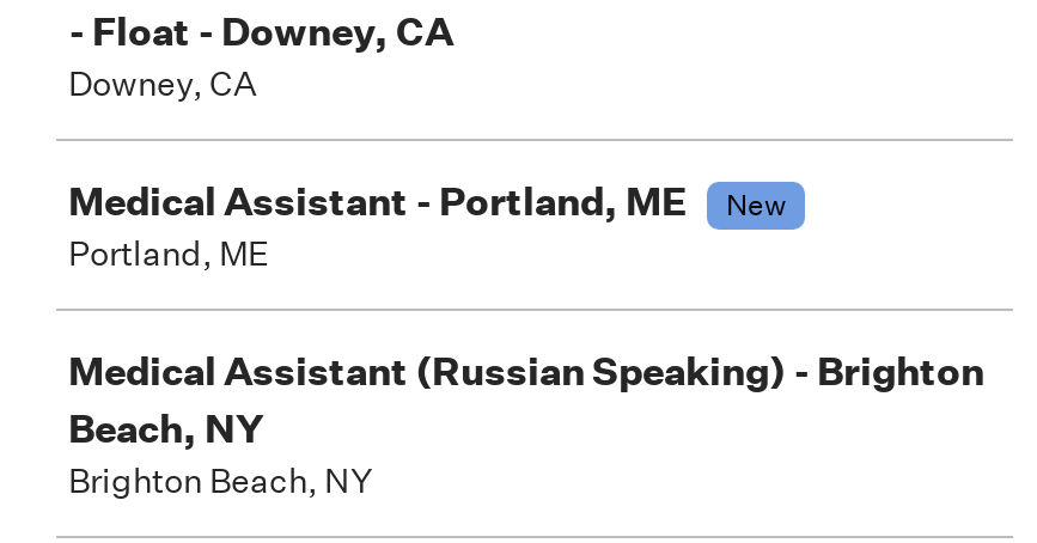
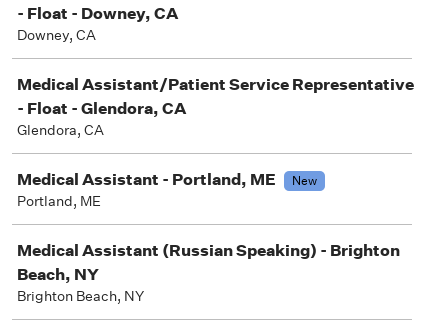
+ Medical Assistant/Patient Service Representative
+ - Float - Glendora, CA
+ Glendora, CA
